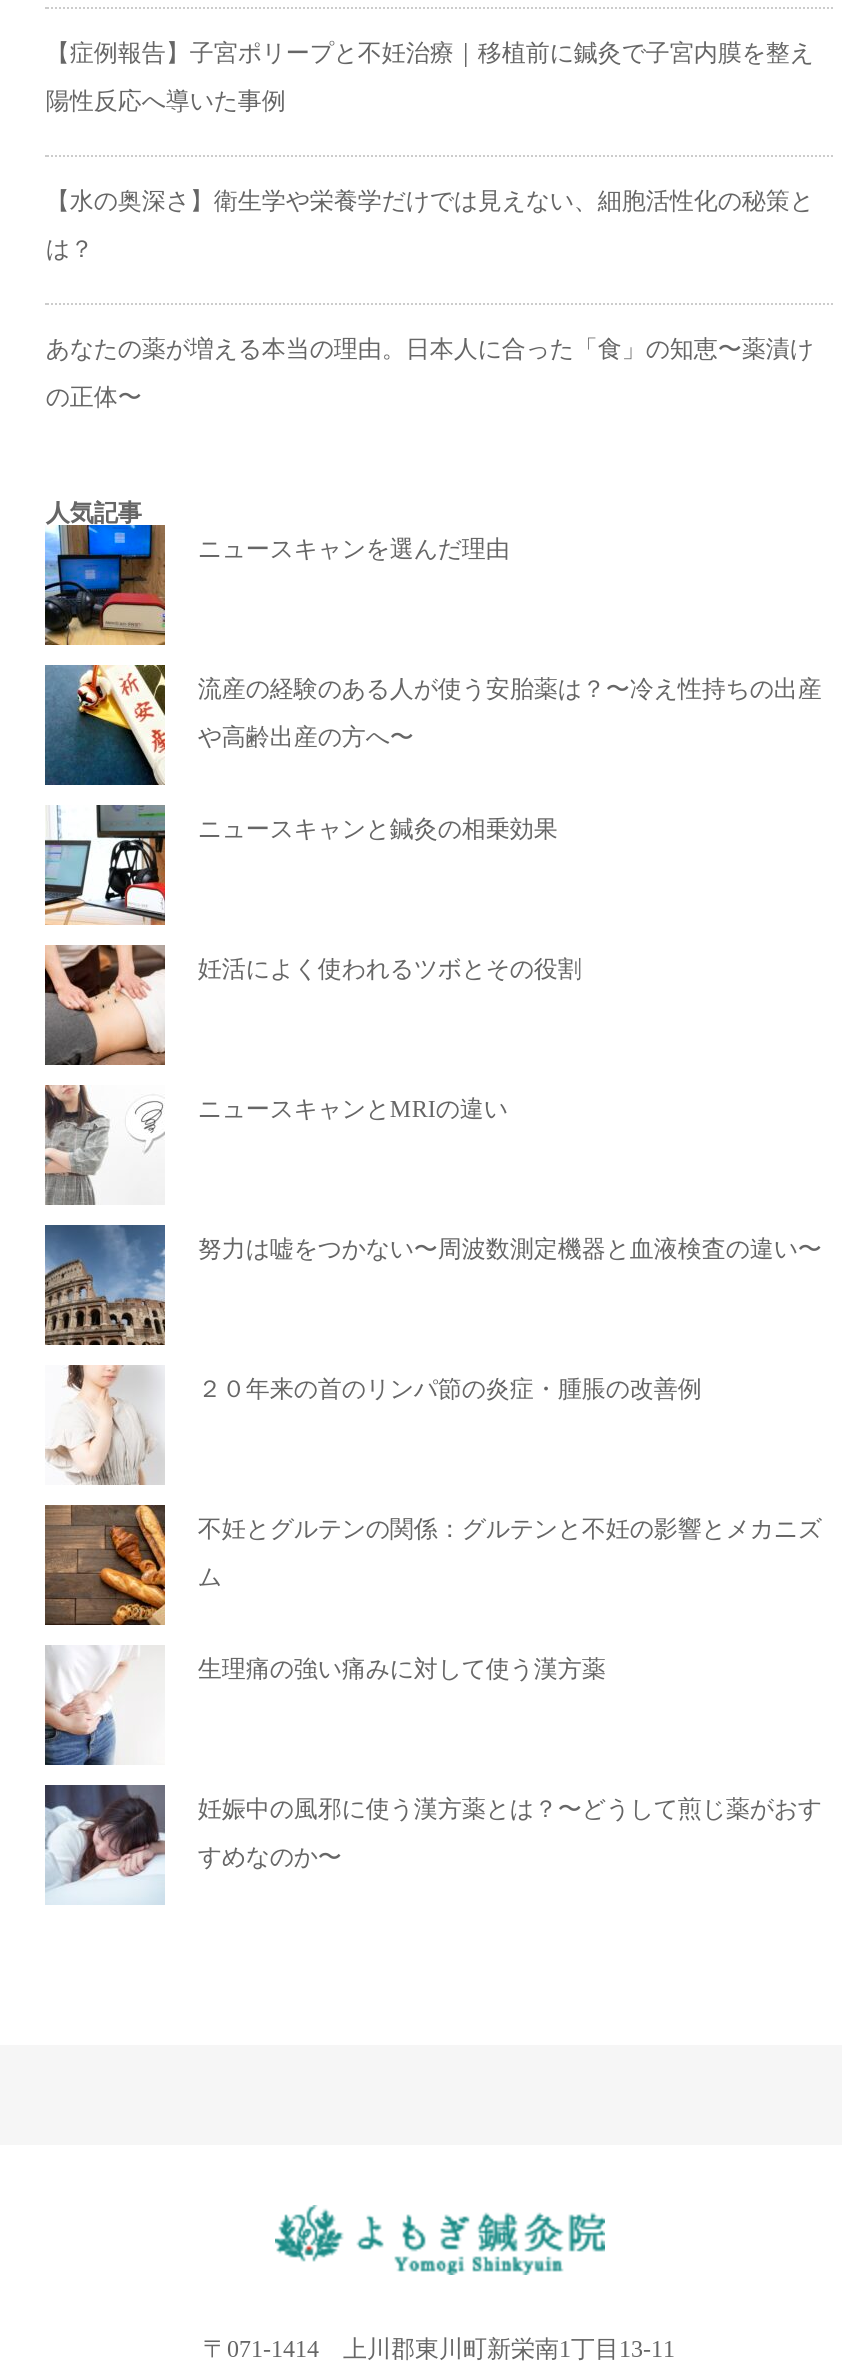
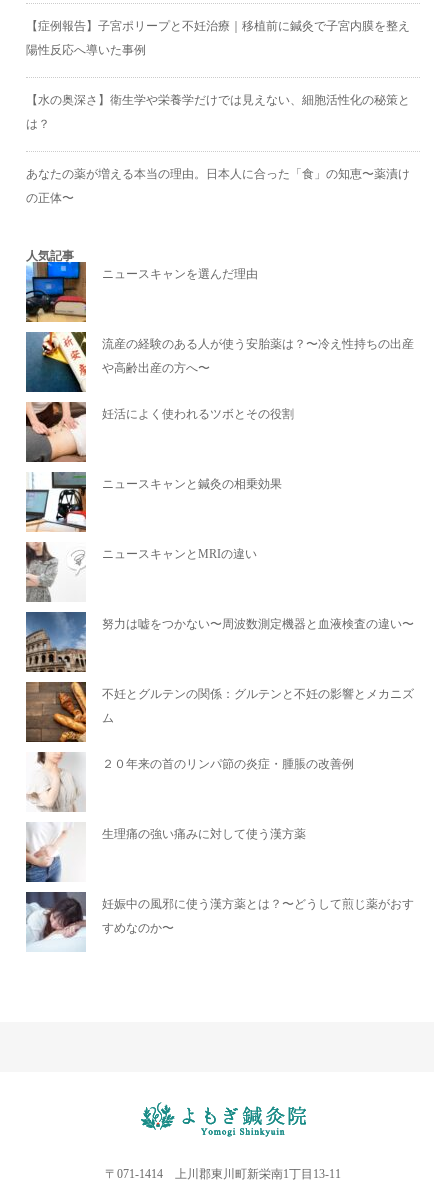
moved down: [image] | ニュースキャンと鍼灸の相乗効果

moved up: 妊活によく使われるツボとその役割

moved down: [image] | ２０年来の首のリンパ節の炎症・腫脹の改善例

moved up: 不妊とグルテンの関係：グルテンと不妊の影響とメカニズ | ム
